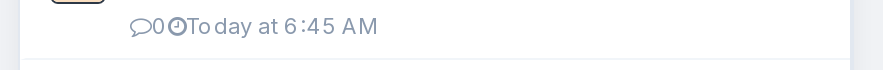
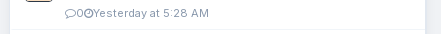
- Today at 6:45 AM
+ Yesterday at 5:28 AM
